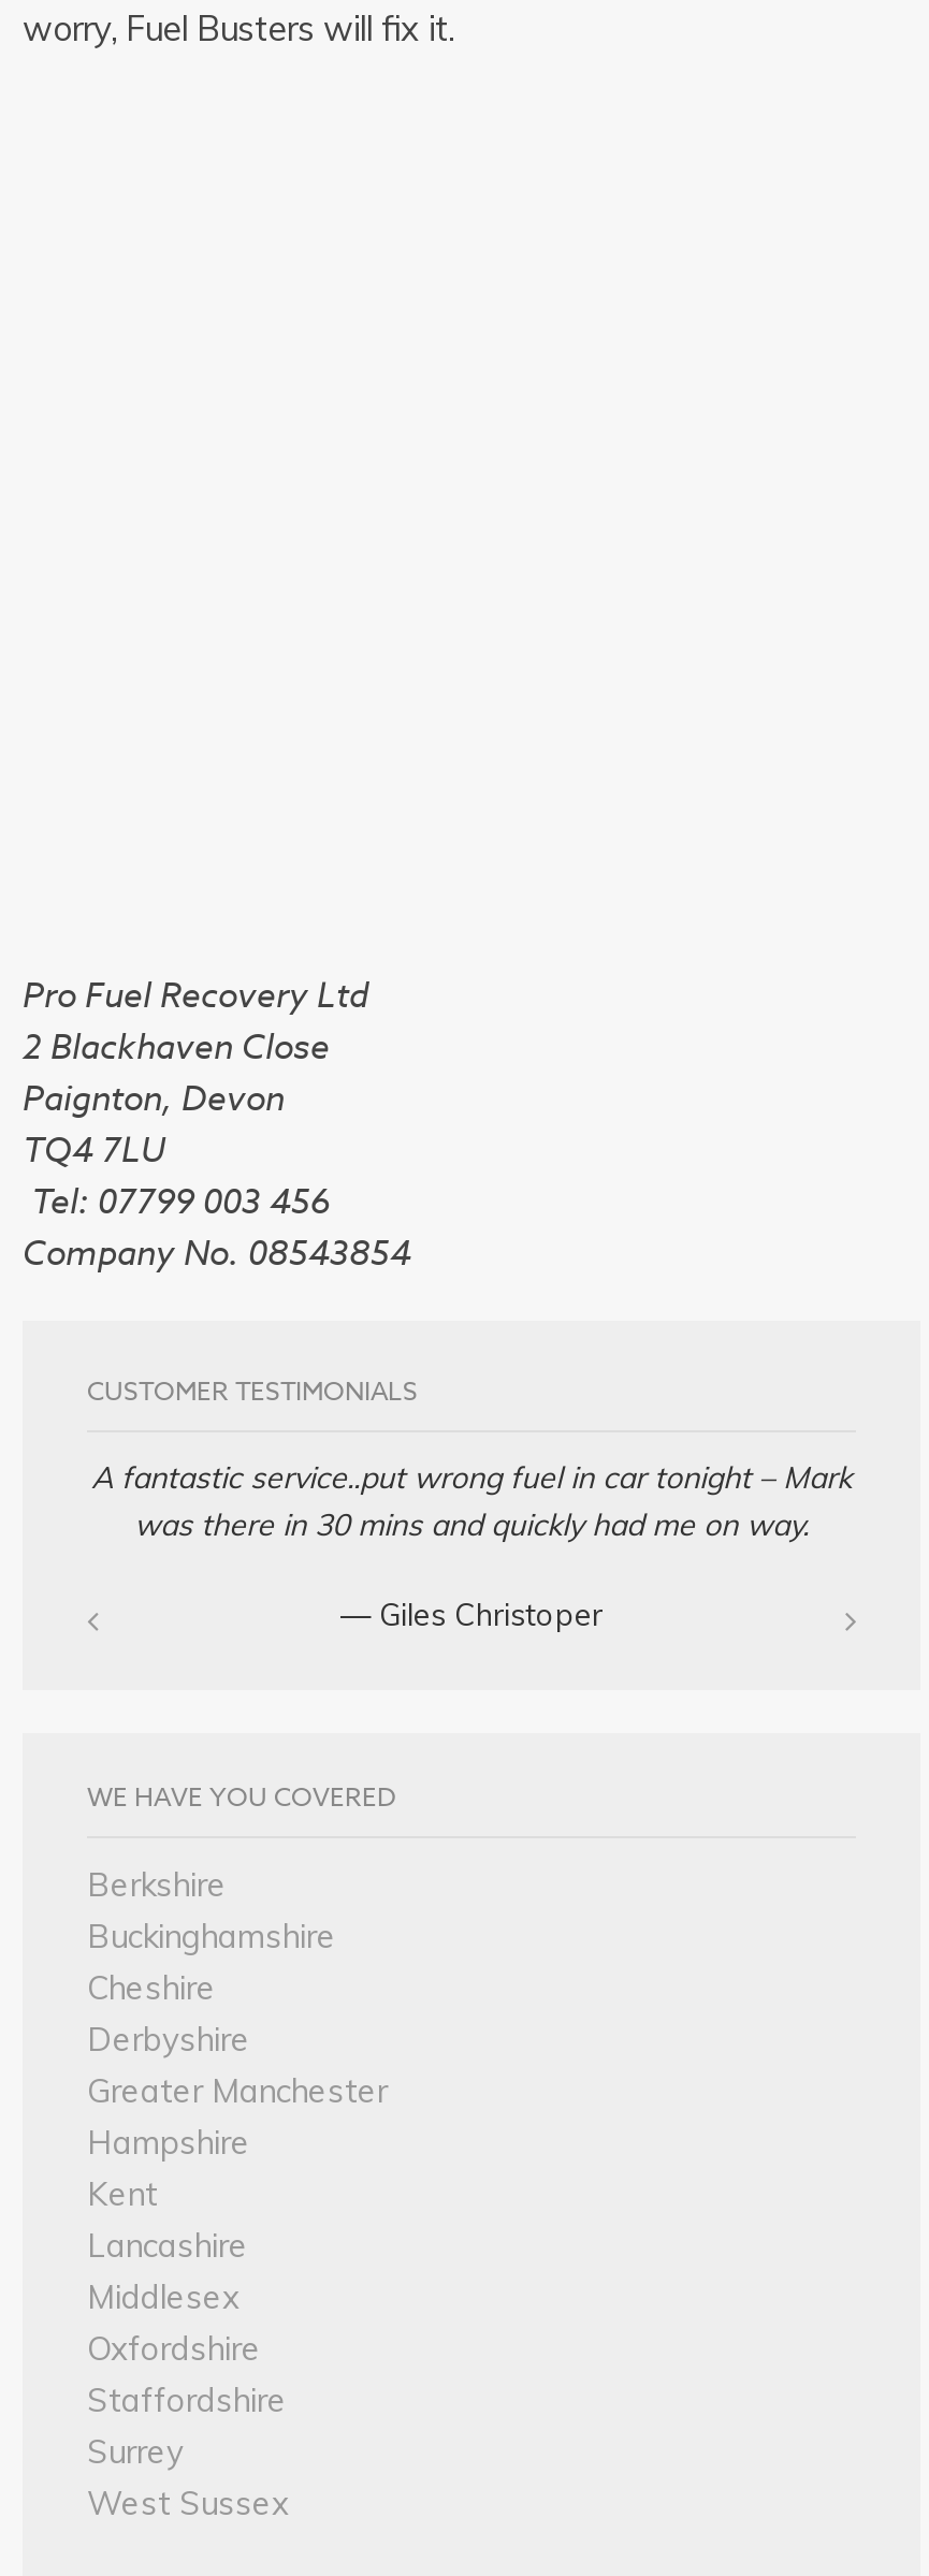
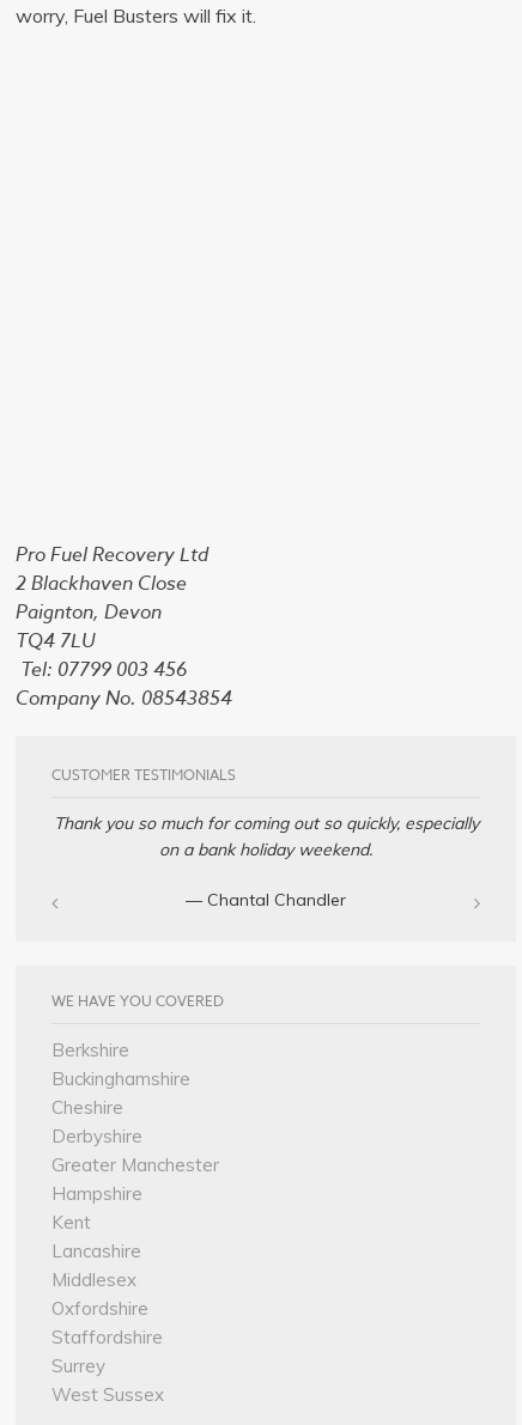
- A fantastic service..put wrong fuel in car tonight – Mark
- was there in 30 mins and quickly had me on way.
+ Thank you so much for coming out so quickly, especially
+ on a bank holiday weekend.

- — Giles Christoper
+ — Chantal Chandler
